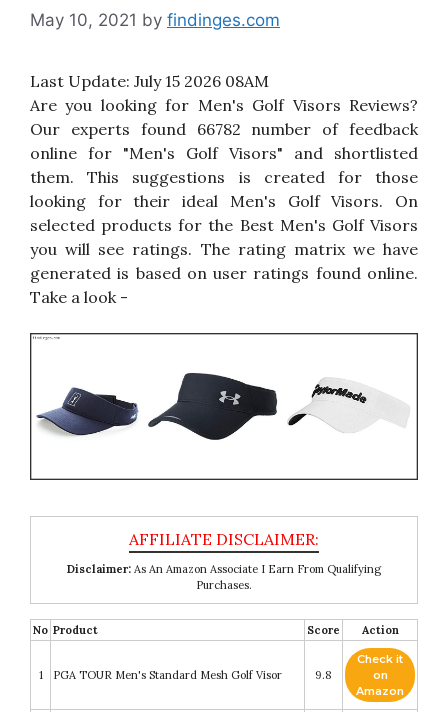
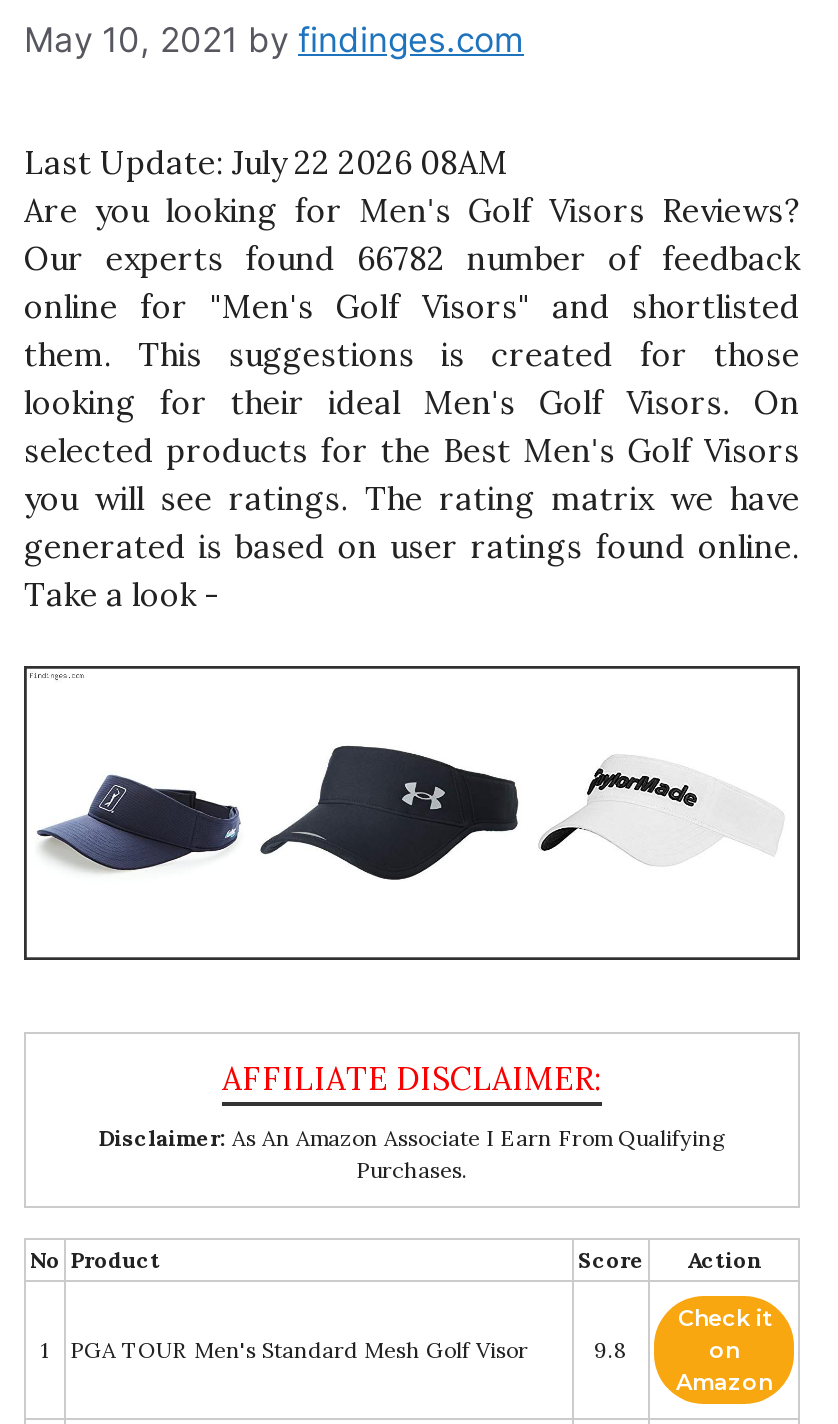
- Last Update: July 15 2026 08AM
+ Last Update: July 22 2026 08AM
